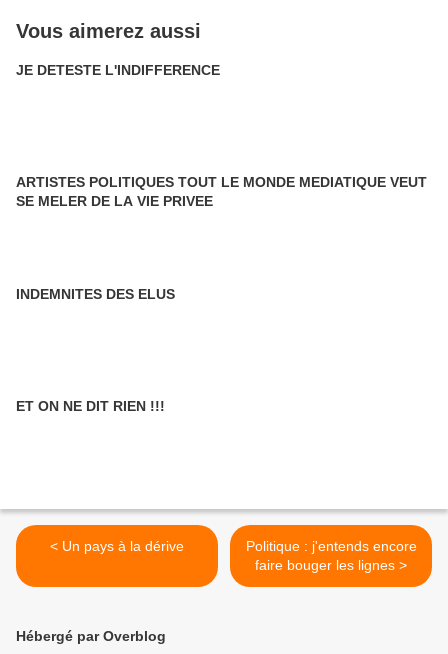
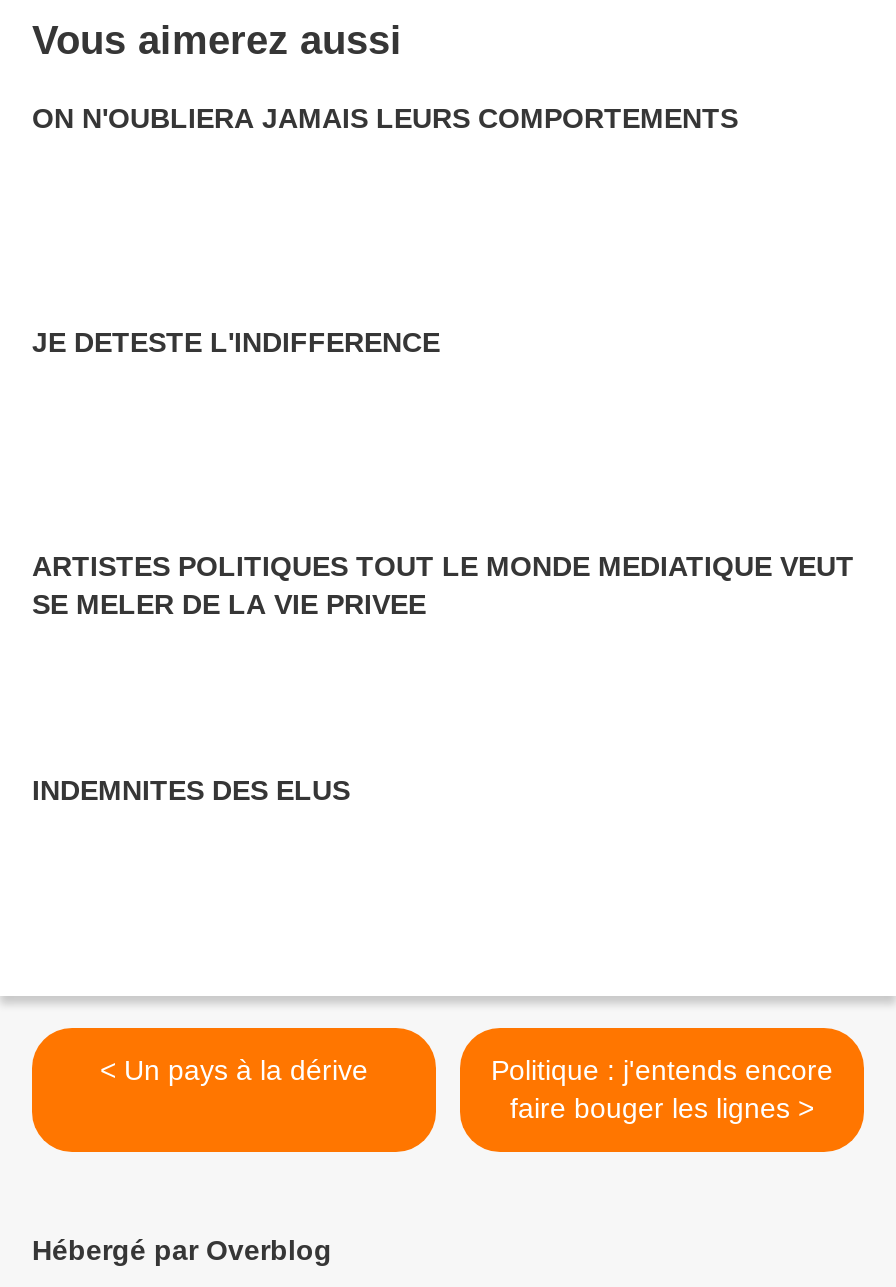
+ ON N'OUBLIERA JAMAIS LEURS COMPORTEMENTS

moved down: JE DETESTE L'INDIFFERENCE | ARTISTES POLITIQUES TOUT LE MONDE MEDIATIQUE VEUT | SE MELER DE LA VIE PRIVEE | INDEMNITES DES ELUS

- ET ON NE DIT RIEN !!!
